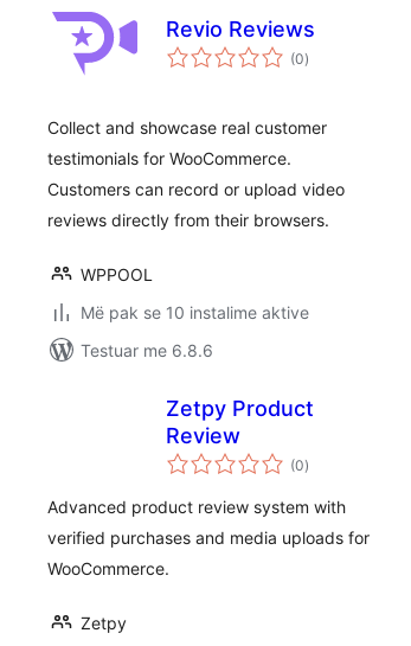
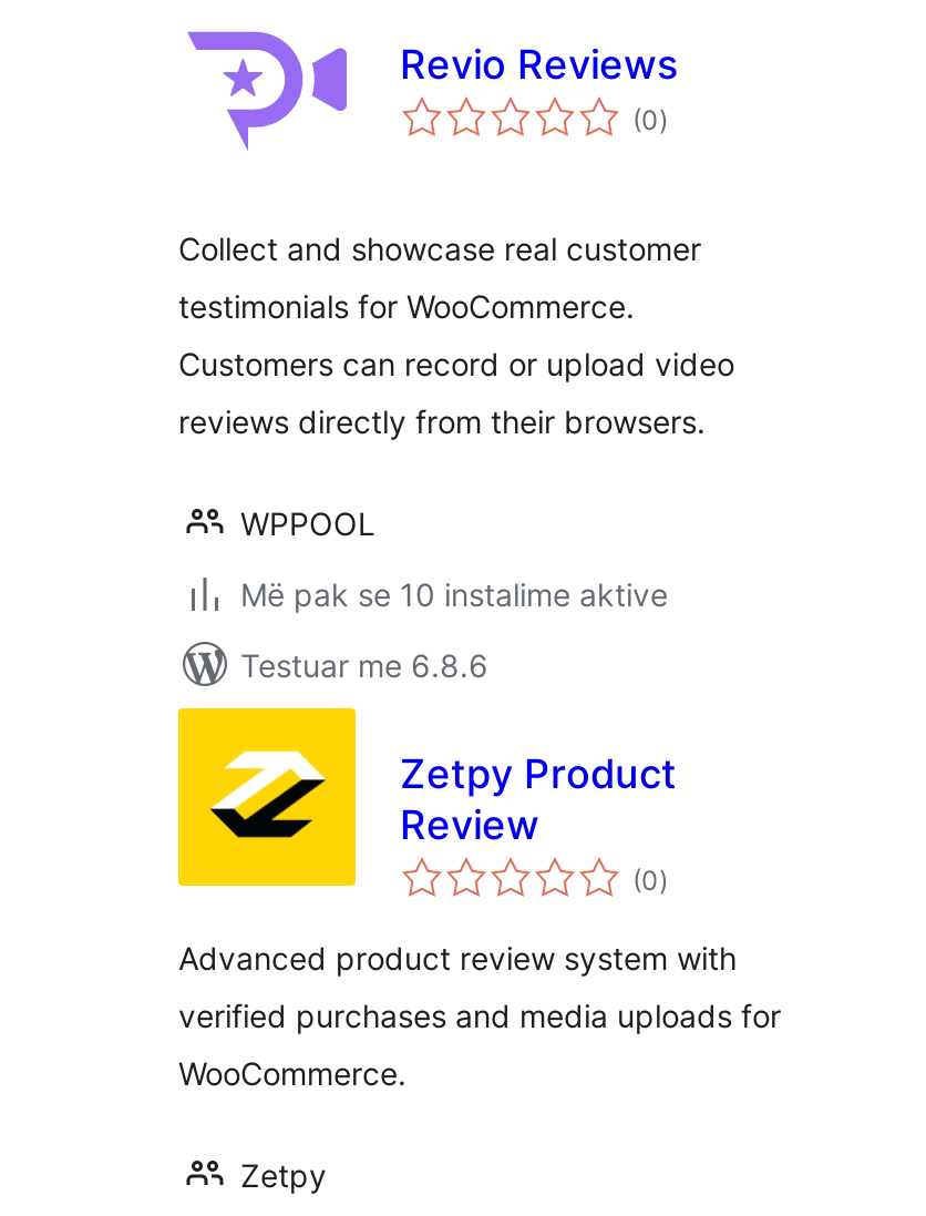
+ [image]
